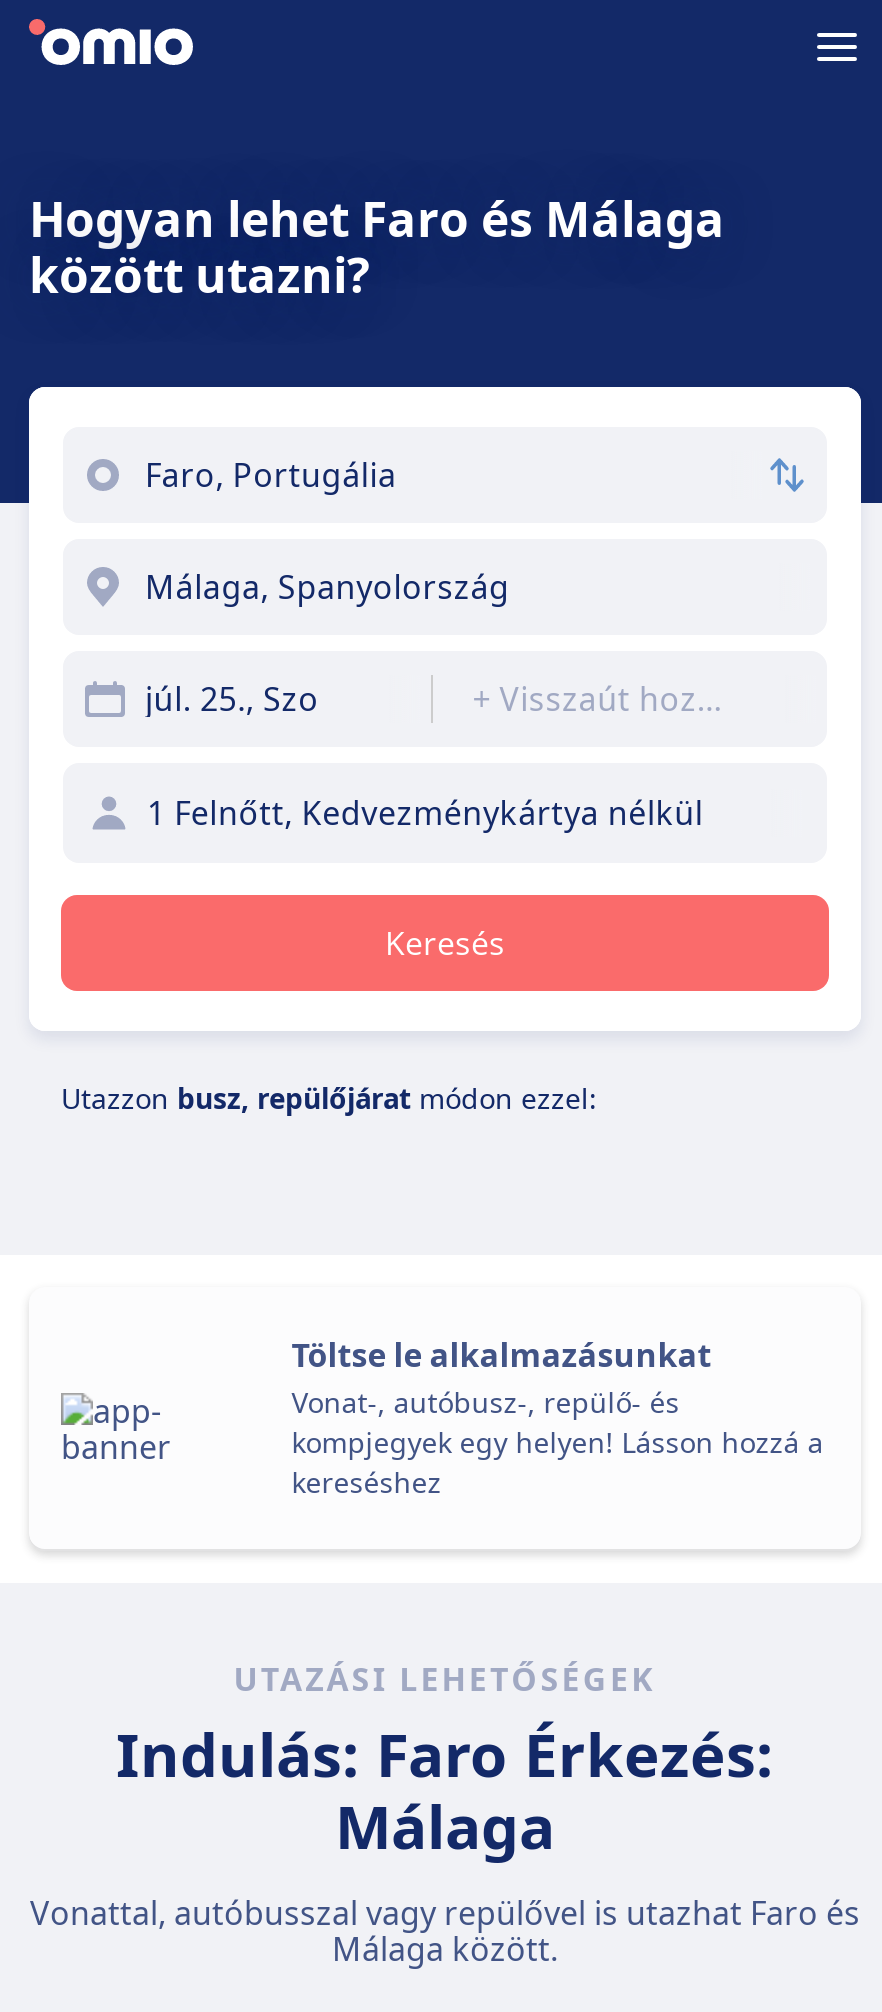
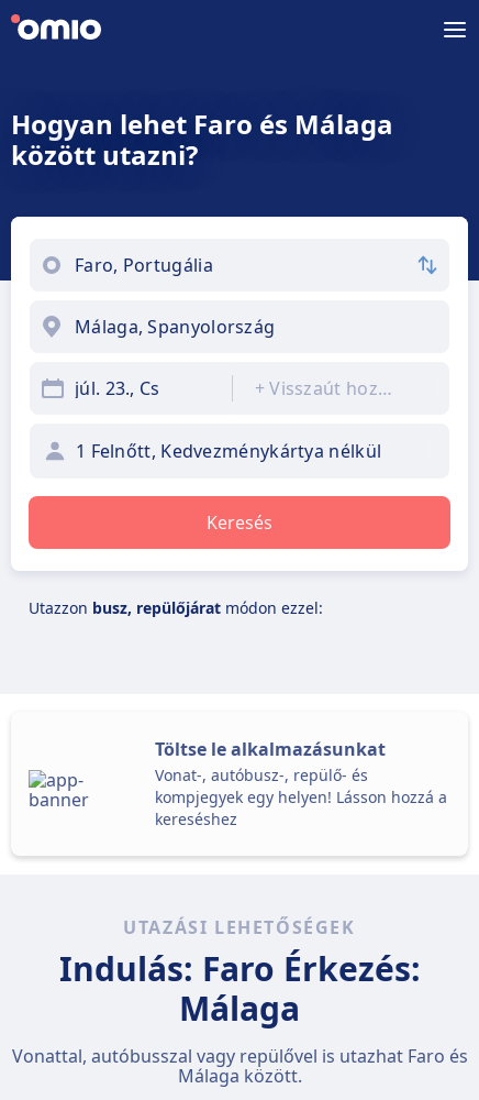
- júl. 25., Szo
+ júl. 23., Cs
